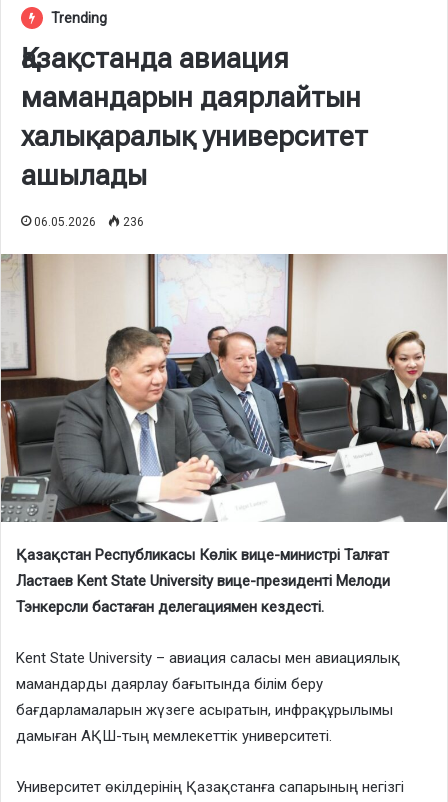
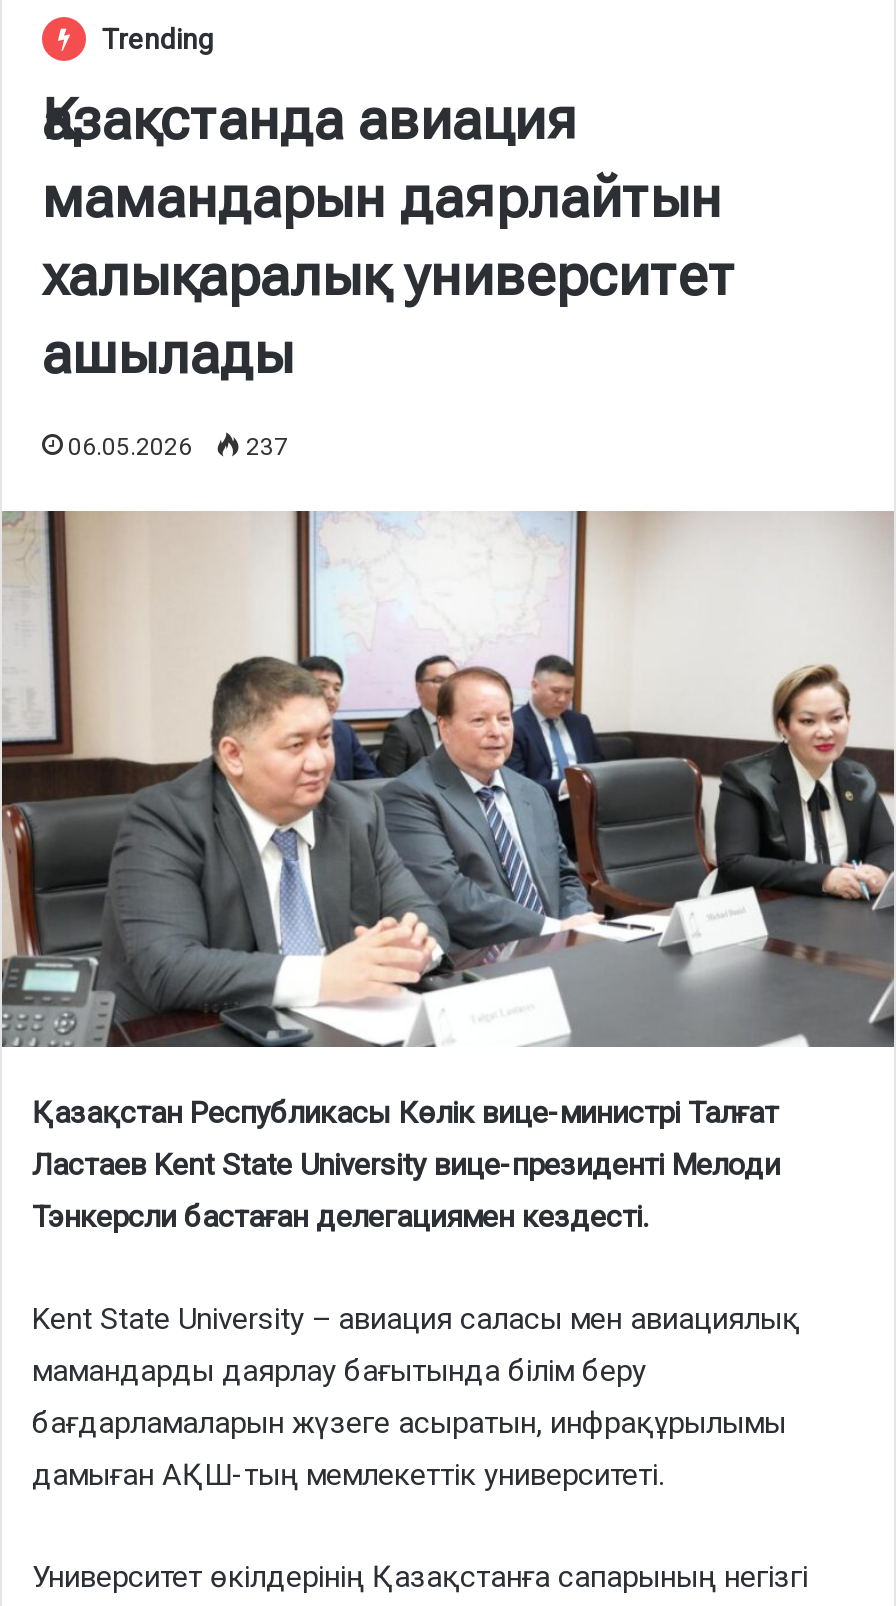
- 06.05.2026 236
+ 06.05.2026 237
